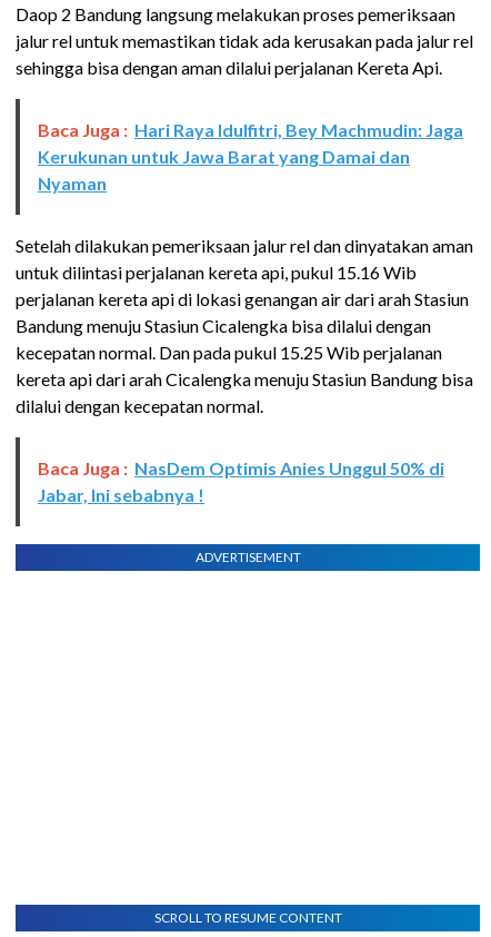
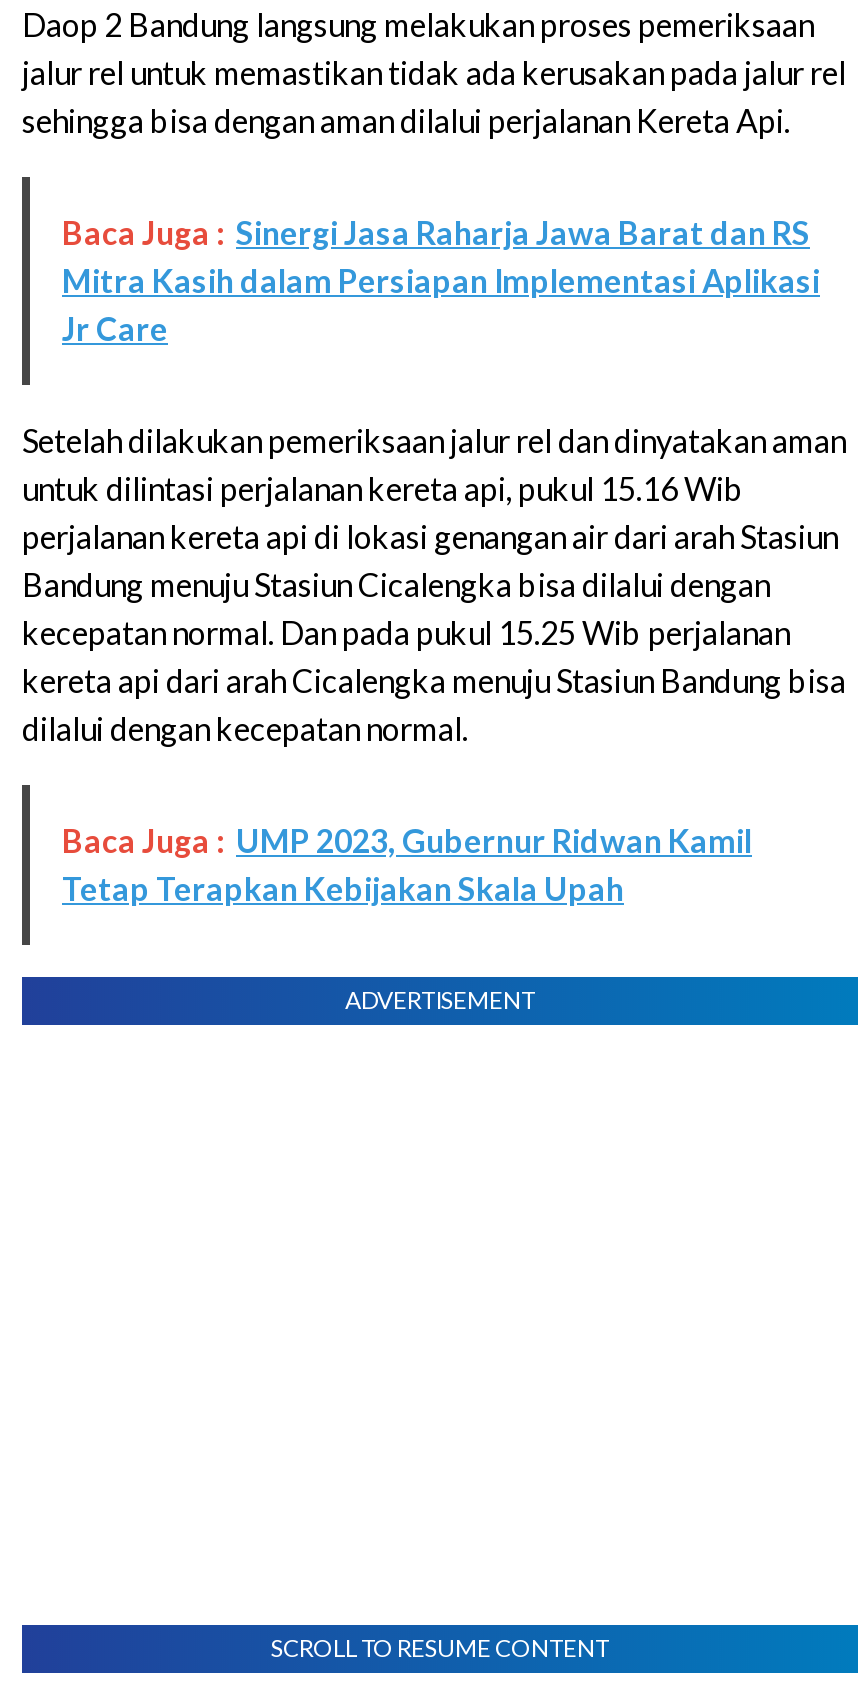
- Baca Juga : Hari Raya Idulfitri, Bey Machmudin: Jaga
- Kerukunan untuk Jawa Barat yang Damai dan
- Nyaman
+ Baca Juga : Sinergi Jasa Raharja Jawa Barat dan RS
+ Mitra Kasih dalam Persiapan Implementasi Aplikasi
+ Jr Care

- Baca Juga : NasDem Optimis Anies Unggul 50% di
- Jabar, Ini sebabnya !
+ Baca Juga : UMP 2023, Gubernur Ridwan Kamil
+ Tetap Terapkan Kebijakan Skala Upah
